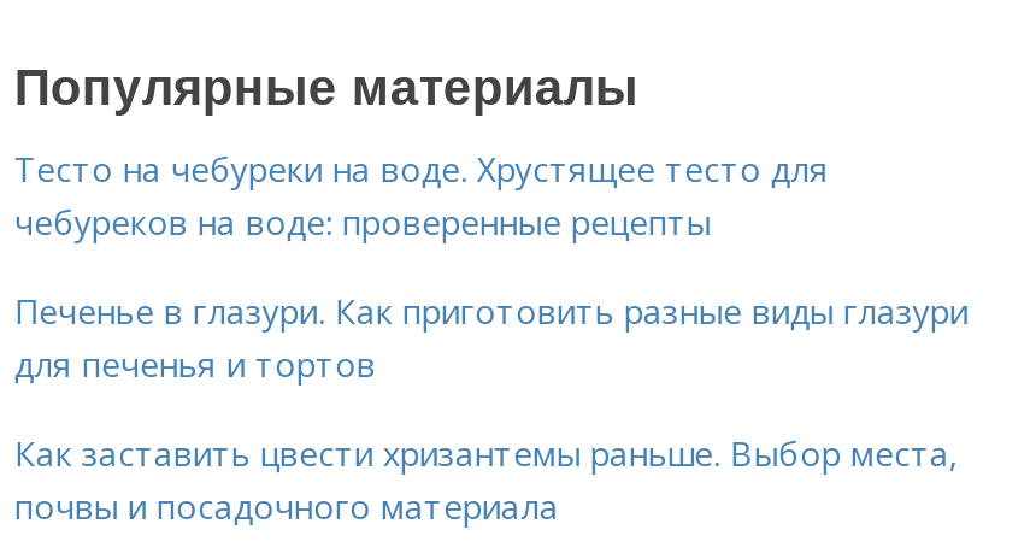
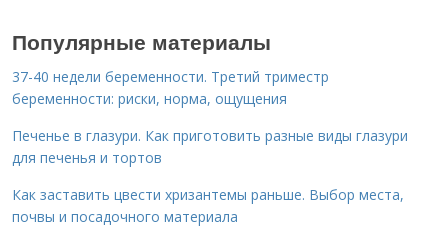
- Тесто на чебуреки на воде. Хрустящее тесто для
- чебуреков на воде: проверенные рецепты
+ 37-40 недели беременности. Третий триместр
+ беременности: риски, норма, ощущения
